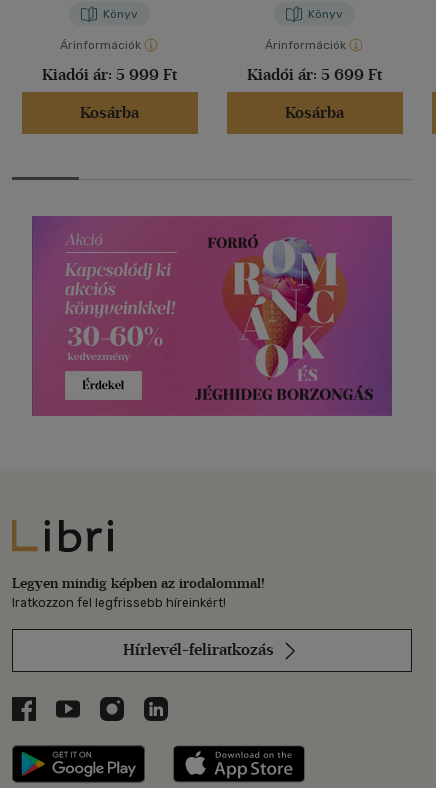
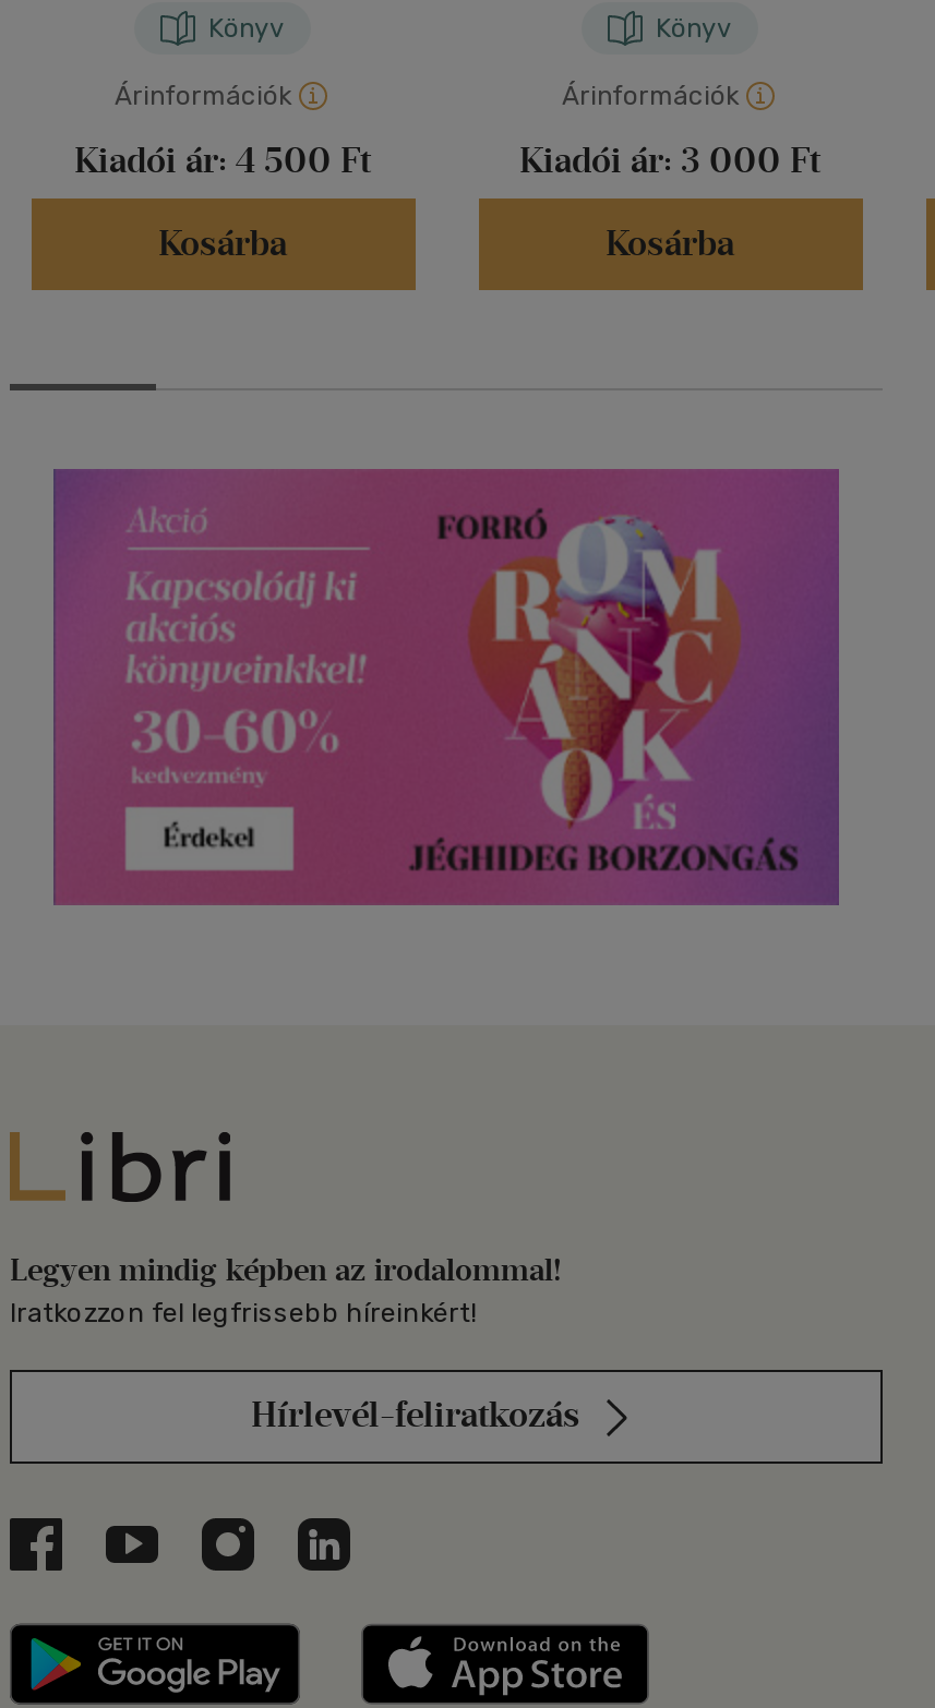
- Kiadói ár: 5 999 Ft
+ Kiadói ár: 4 500 Ft

- Kiadói ár: 5 699 Ft
+ Kiadói ár: 3 000 Ft
